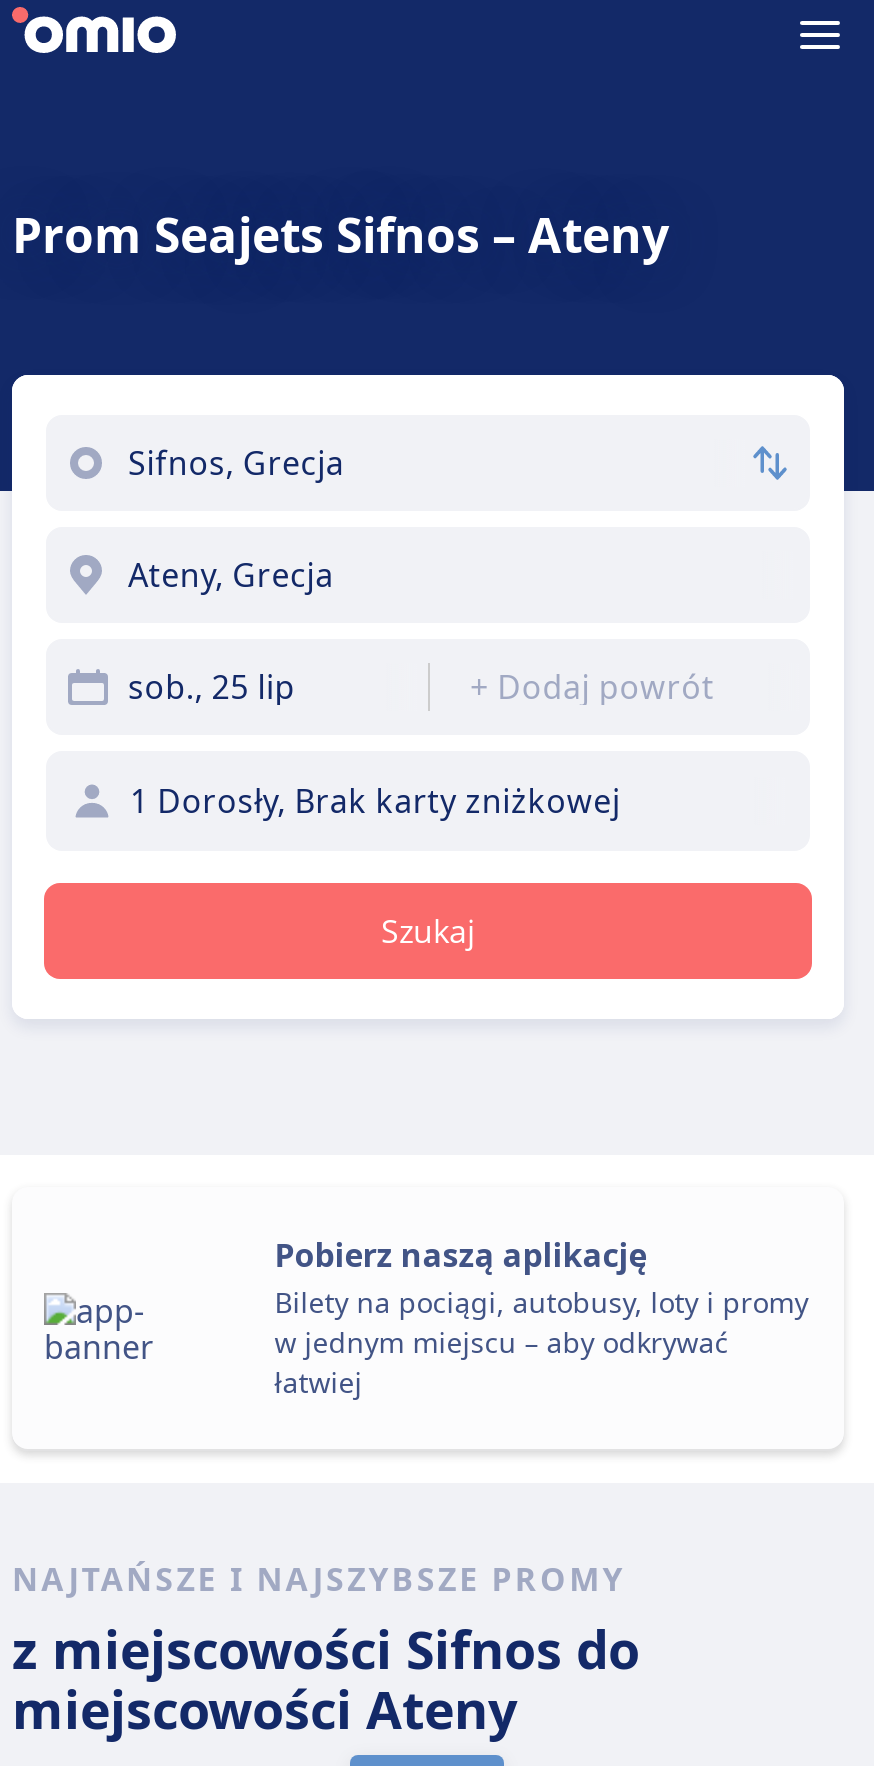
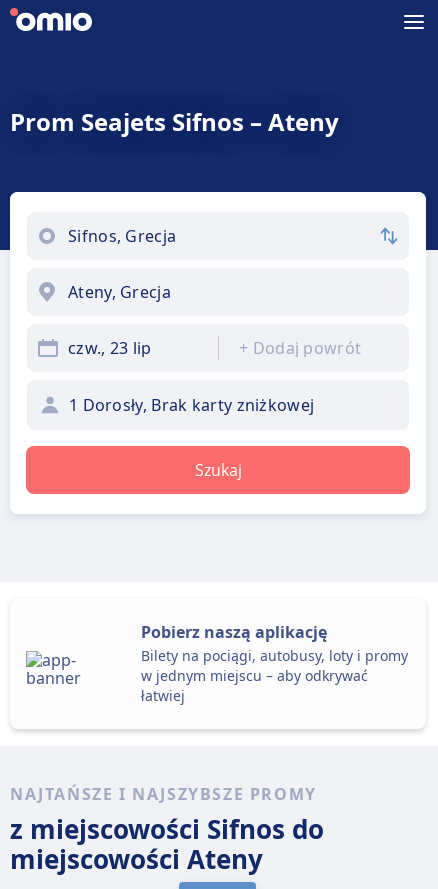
- sob., 25 lip
+ czw., 23 lip
